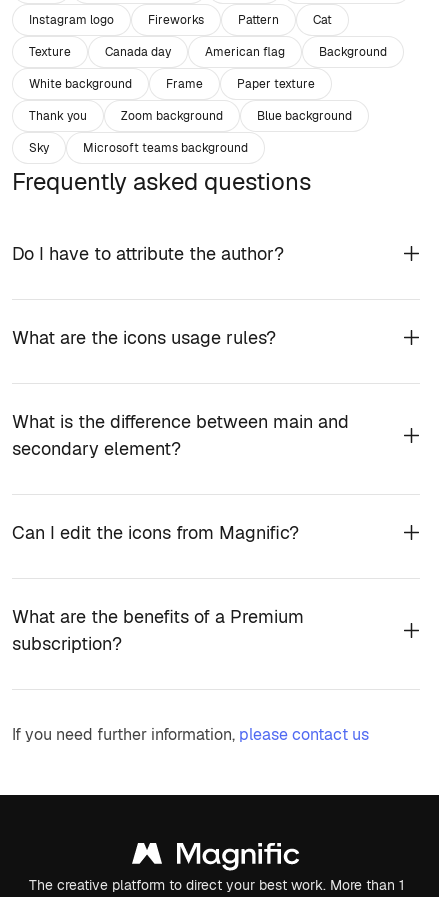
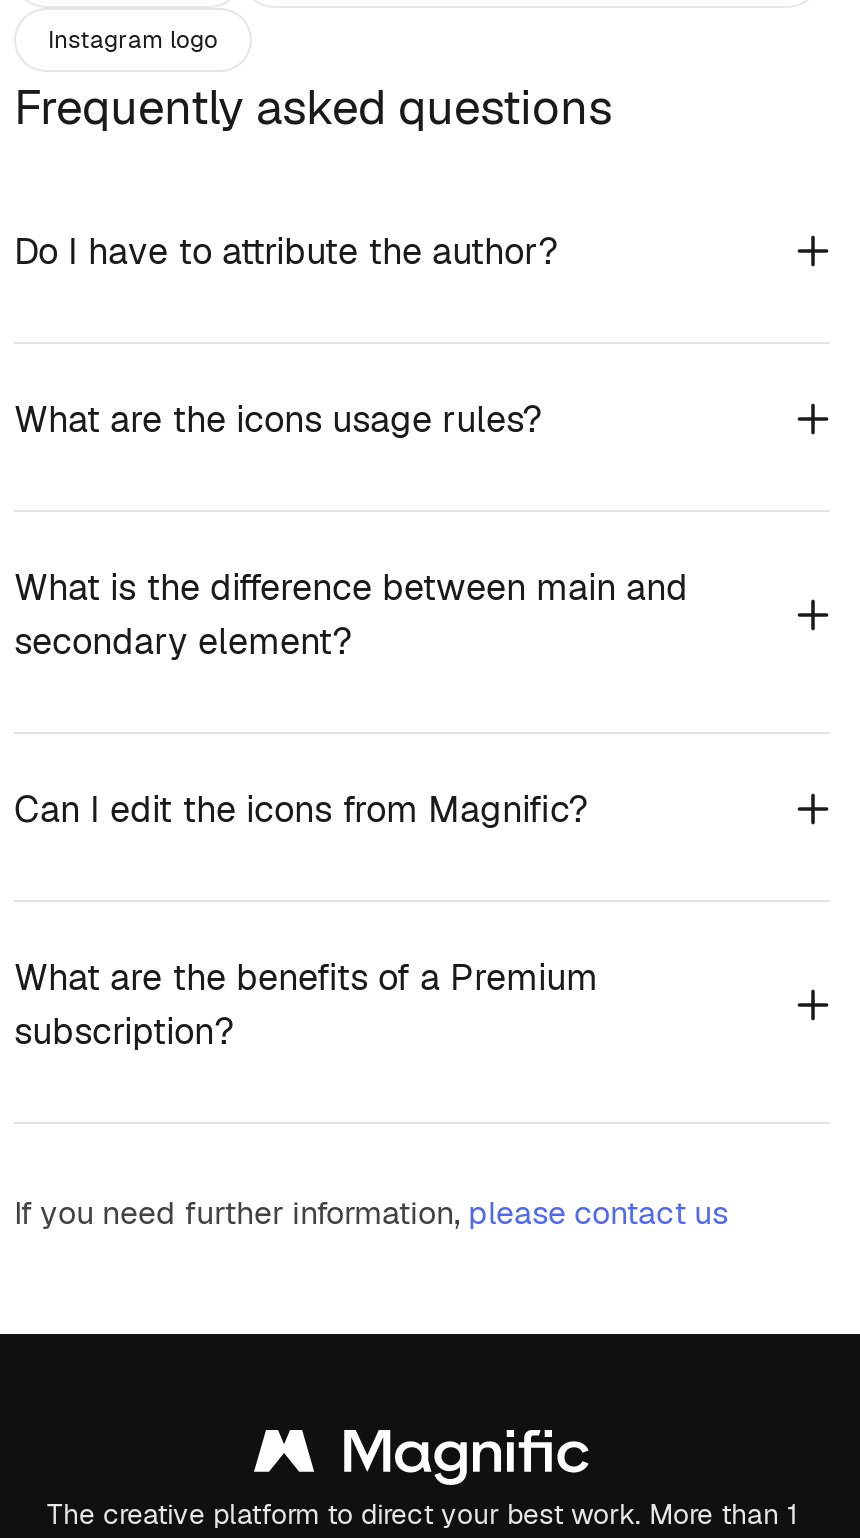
- Fireworks
- Pattern
- Cat
- Texture
- Canada day
- American flag
- Background
- White background
- Frame
- Paper texture
- Thank you
- Zoom background
- Blue background
- Sky
- Microsoft teams background
